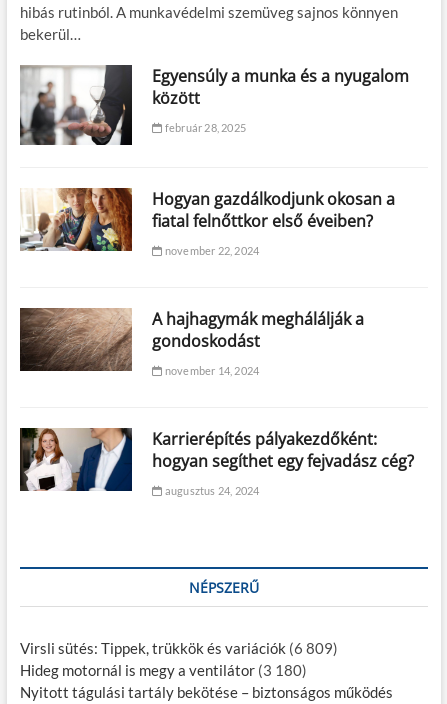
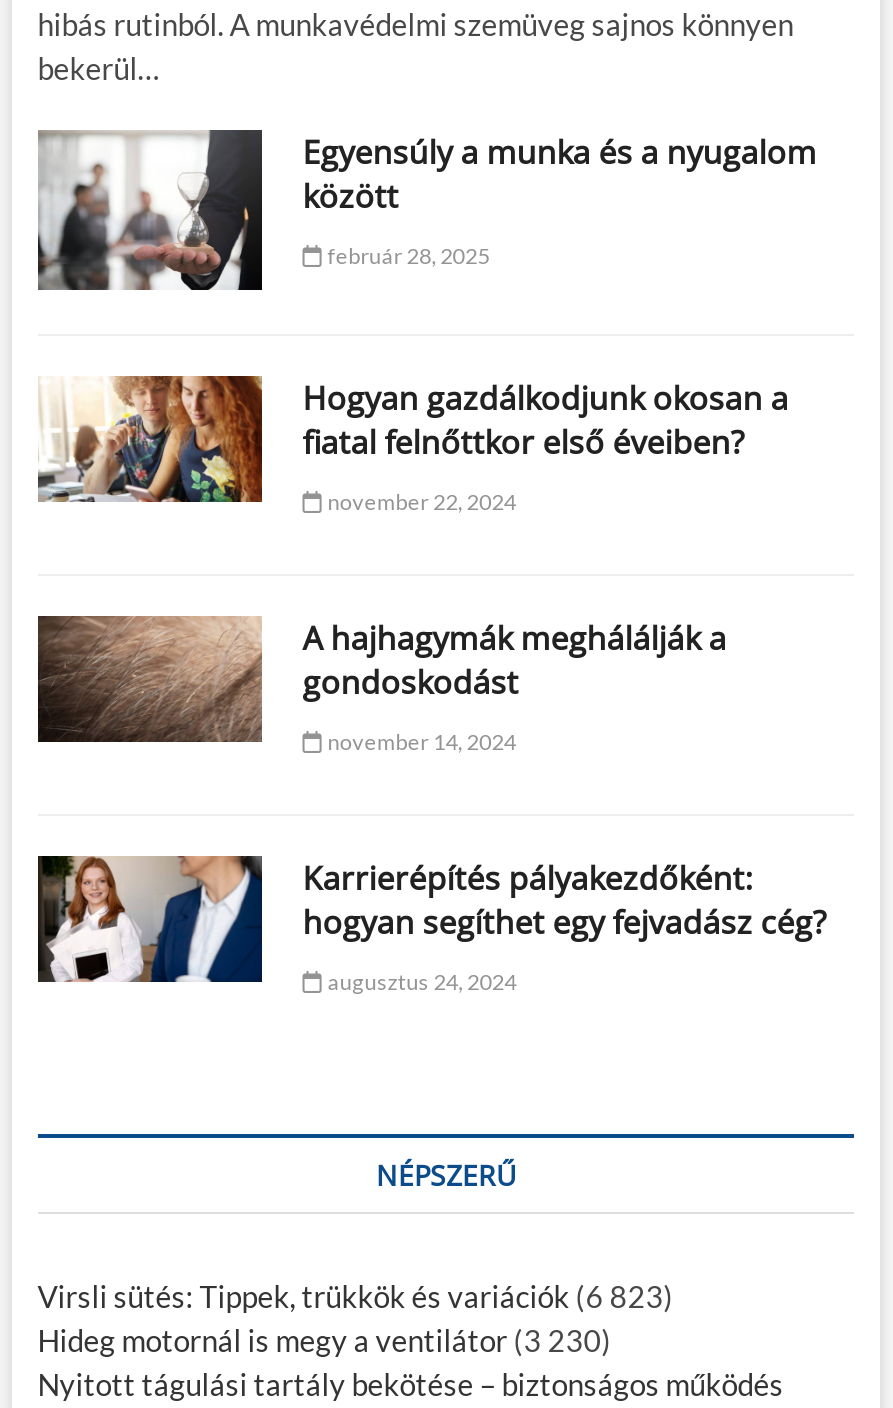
- Virsli sütés: Tippek, trükkök és variációk (6 809)
+ Virsli sütés: Tippek, trükkök és variációk (6 823)

- Hideg motornál is megy a ventilátor (3 180)
+ Hideg motornál is megy a ventilátor (3 230)
